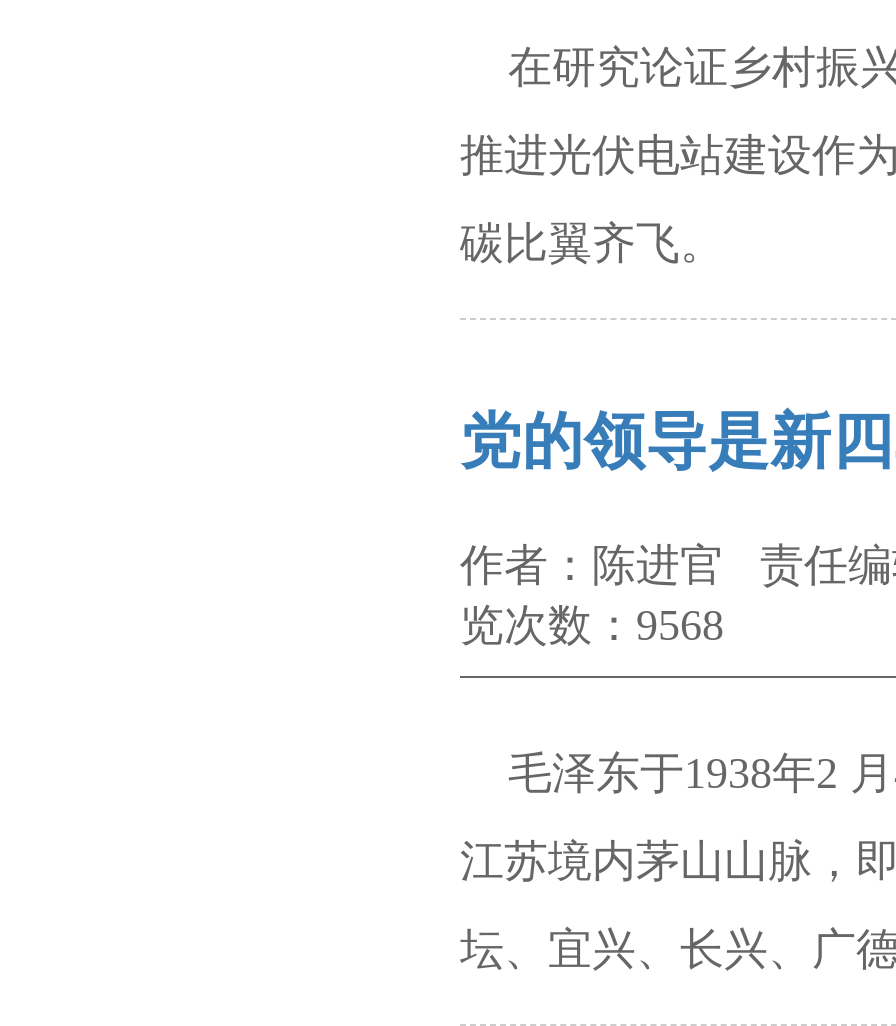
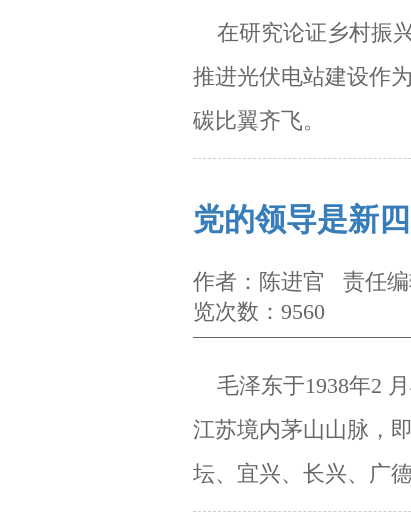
- 览次数：9568
+ 览次数：9560
